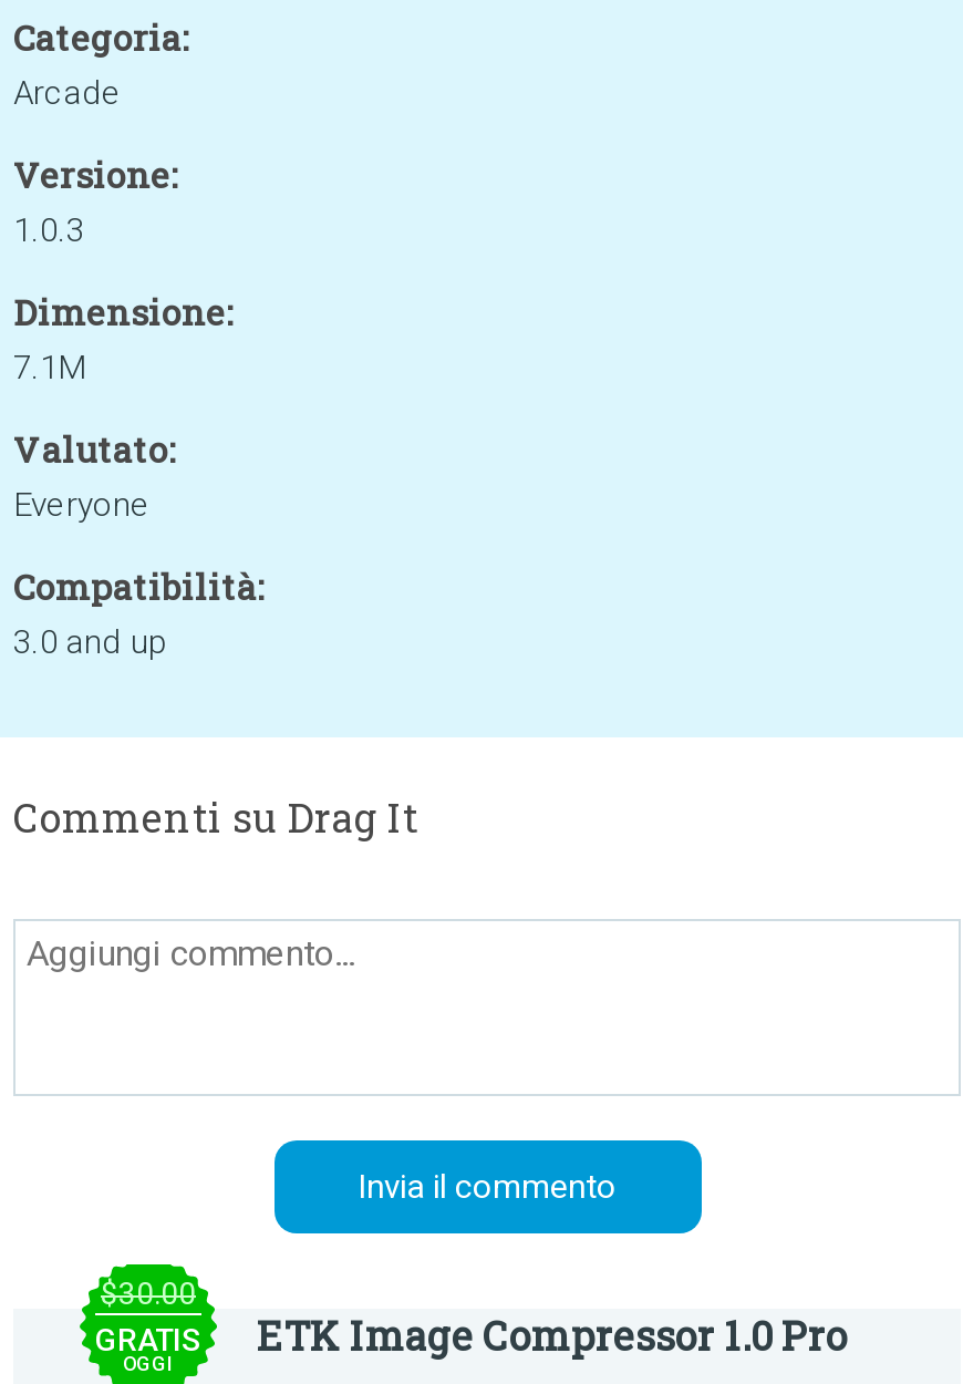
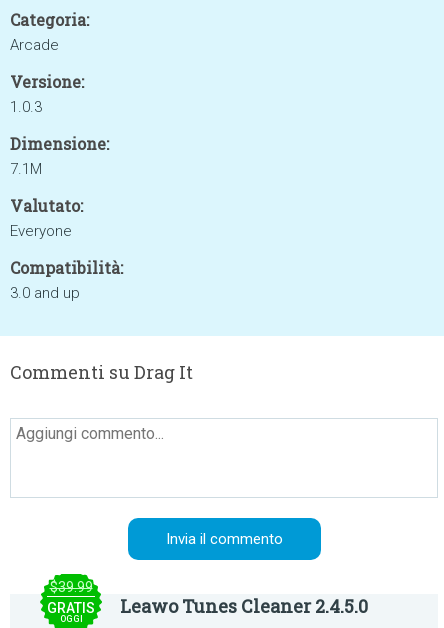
- $30.00
+ $39.99

- ETK Image Compressor 1.0 Pro
+ Leawo Tunes Cleaner 2.4.5.0
